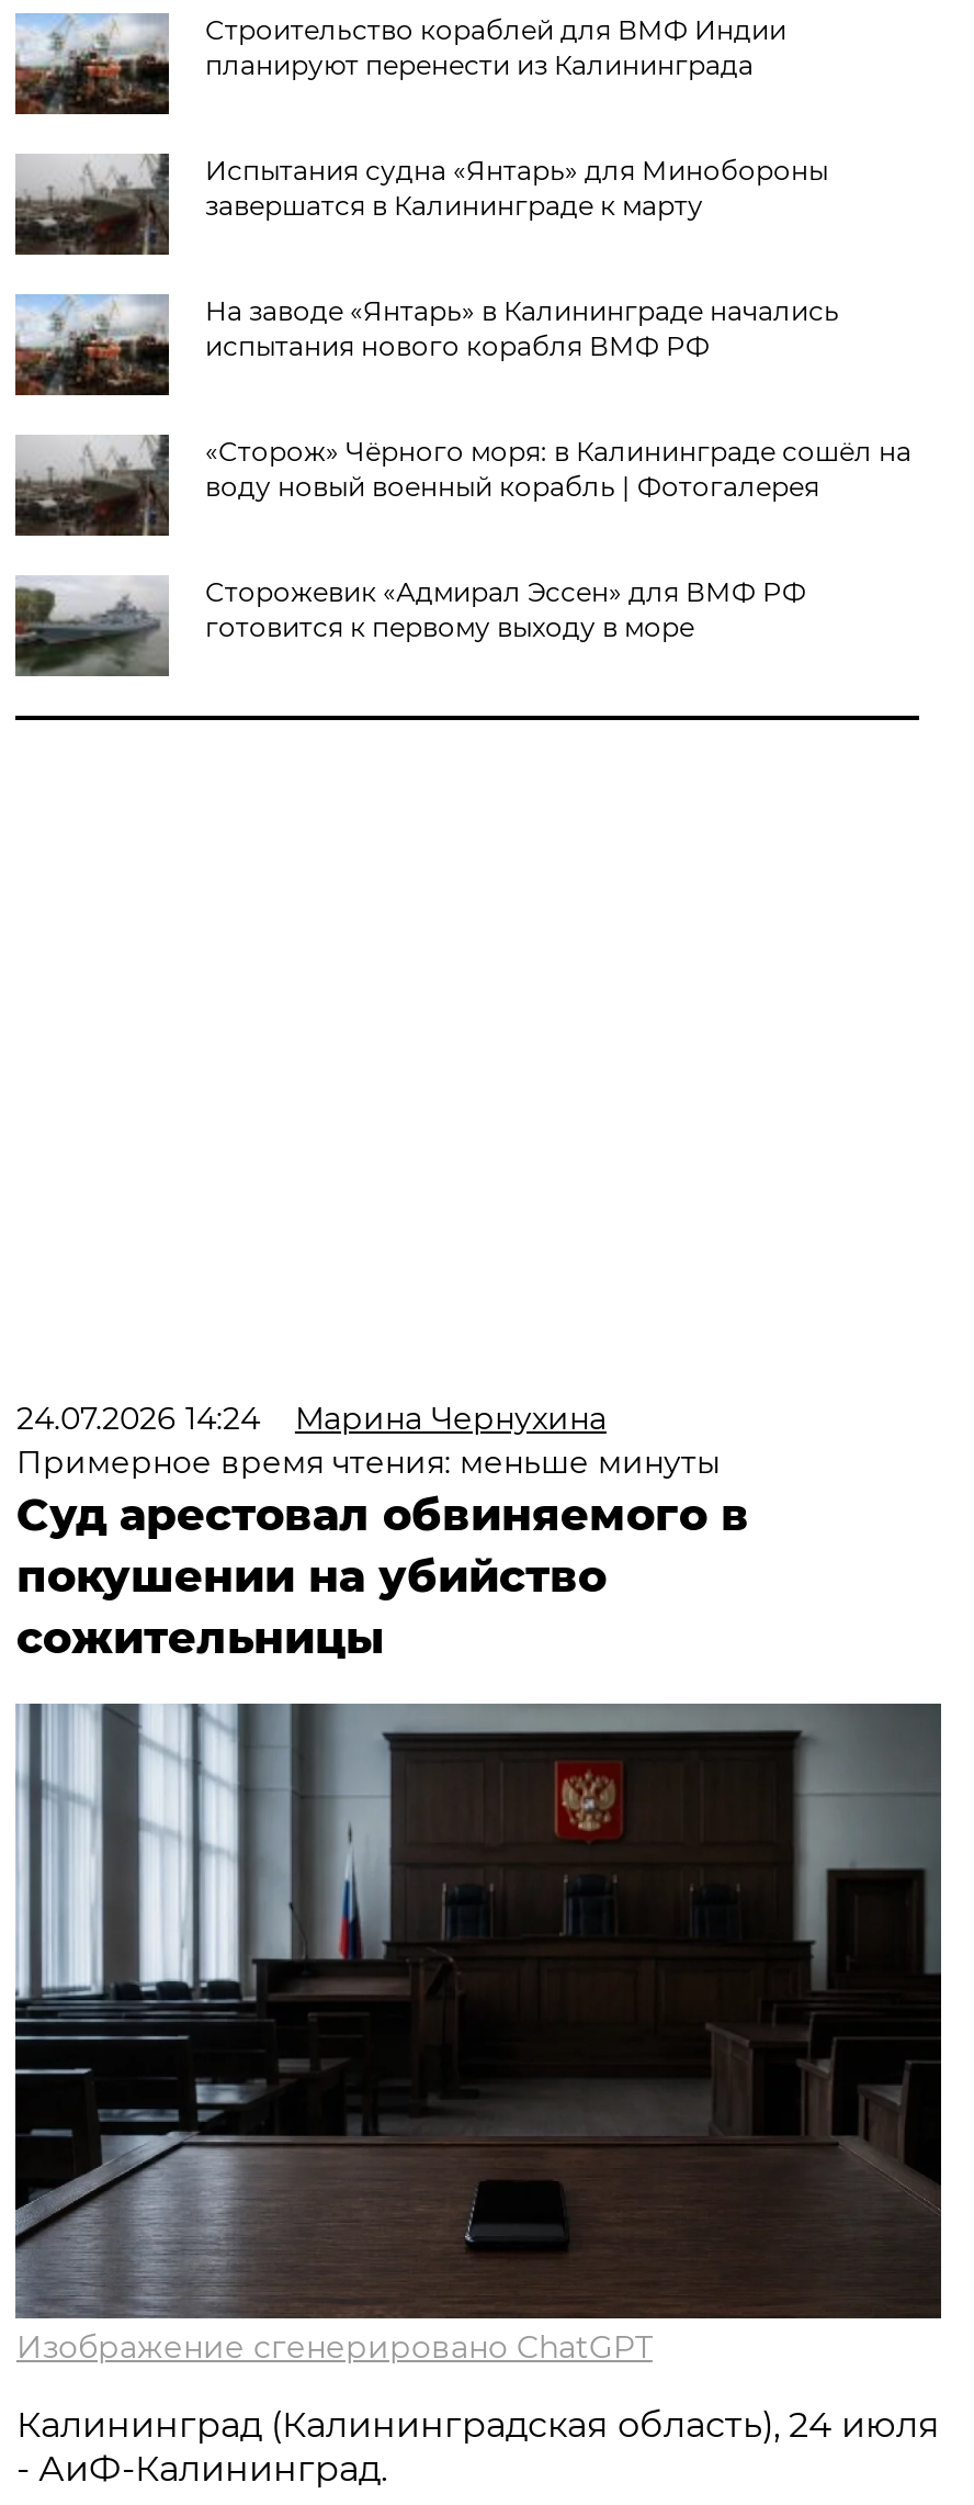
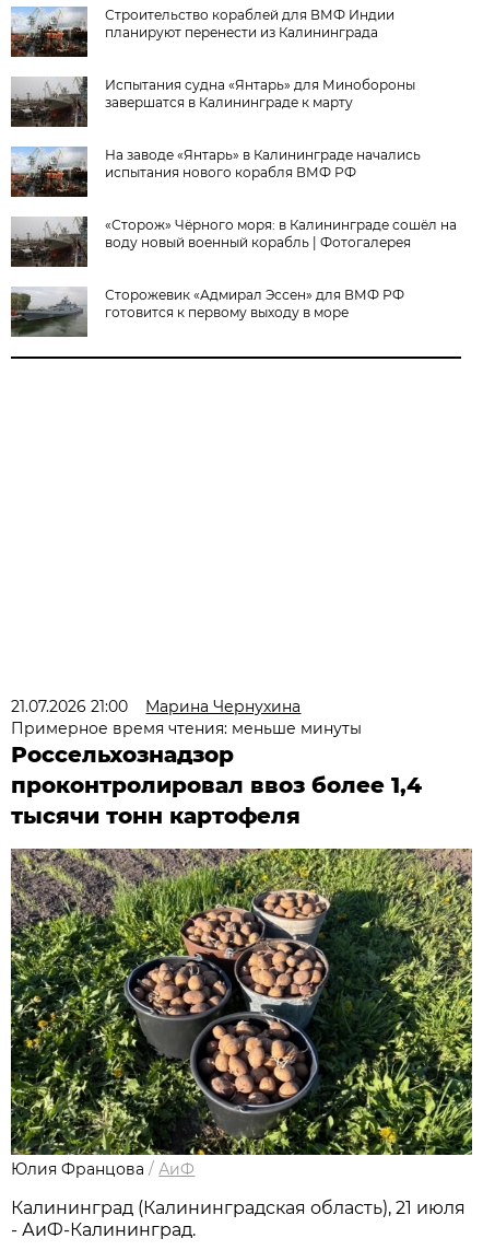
- 24.07.2026 14:24 Марина Чернухина
+ 21.07.2026 21:00 Марина Чернухина

- Суд арестовал обвиняемого в
- покушении на убийство
- сожительницы
+ Россельхознадзор
+ проконтролировал ввоз более 1,4
+ тысячи тонн картофеля

- [image]
- Изображение сгенерировано ChatGPT
+ [image]
+ Юлия Францова / АиФ

- Калининград (Калининградская область), 24 июля
+ Калининград (Калининградская область), 21 июля
